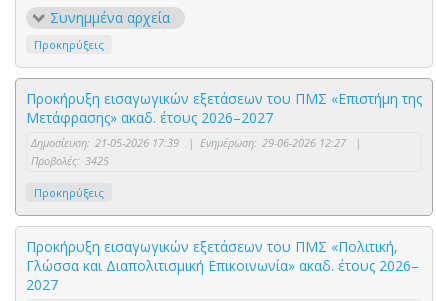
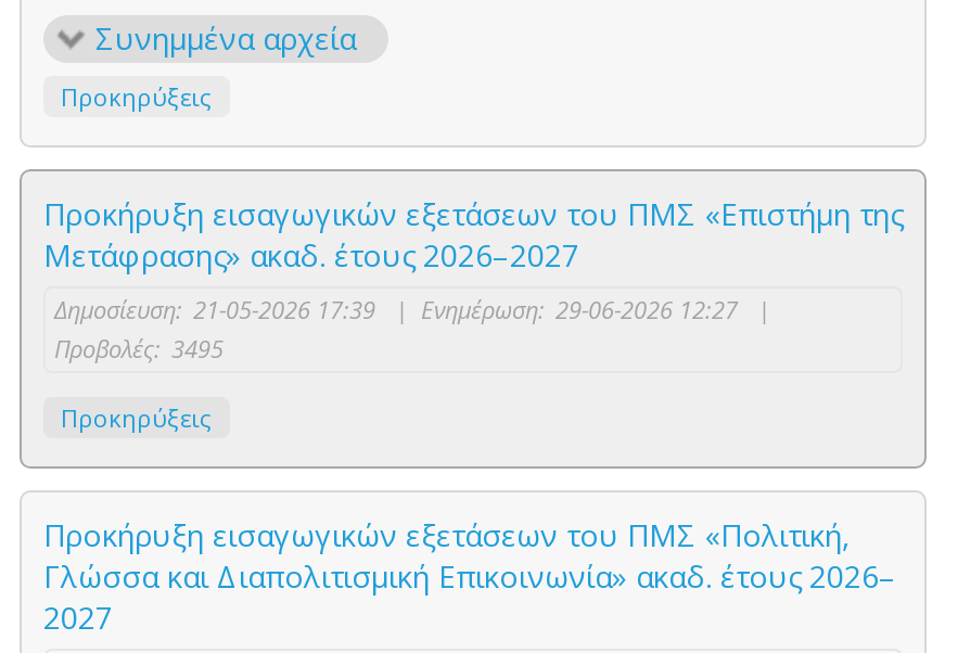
- Προβολές: 3425
+ Προβολές: 3495
